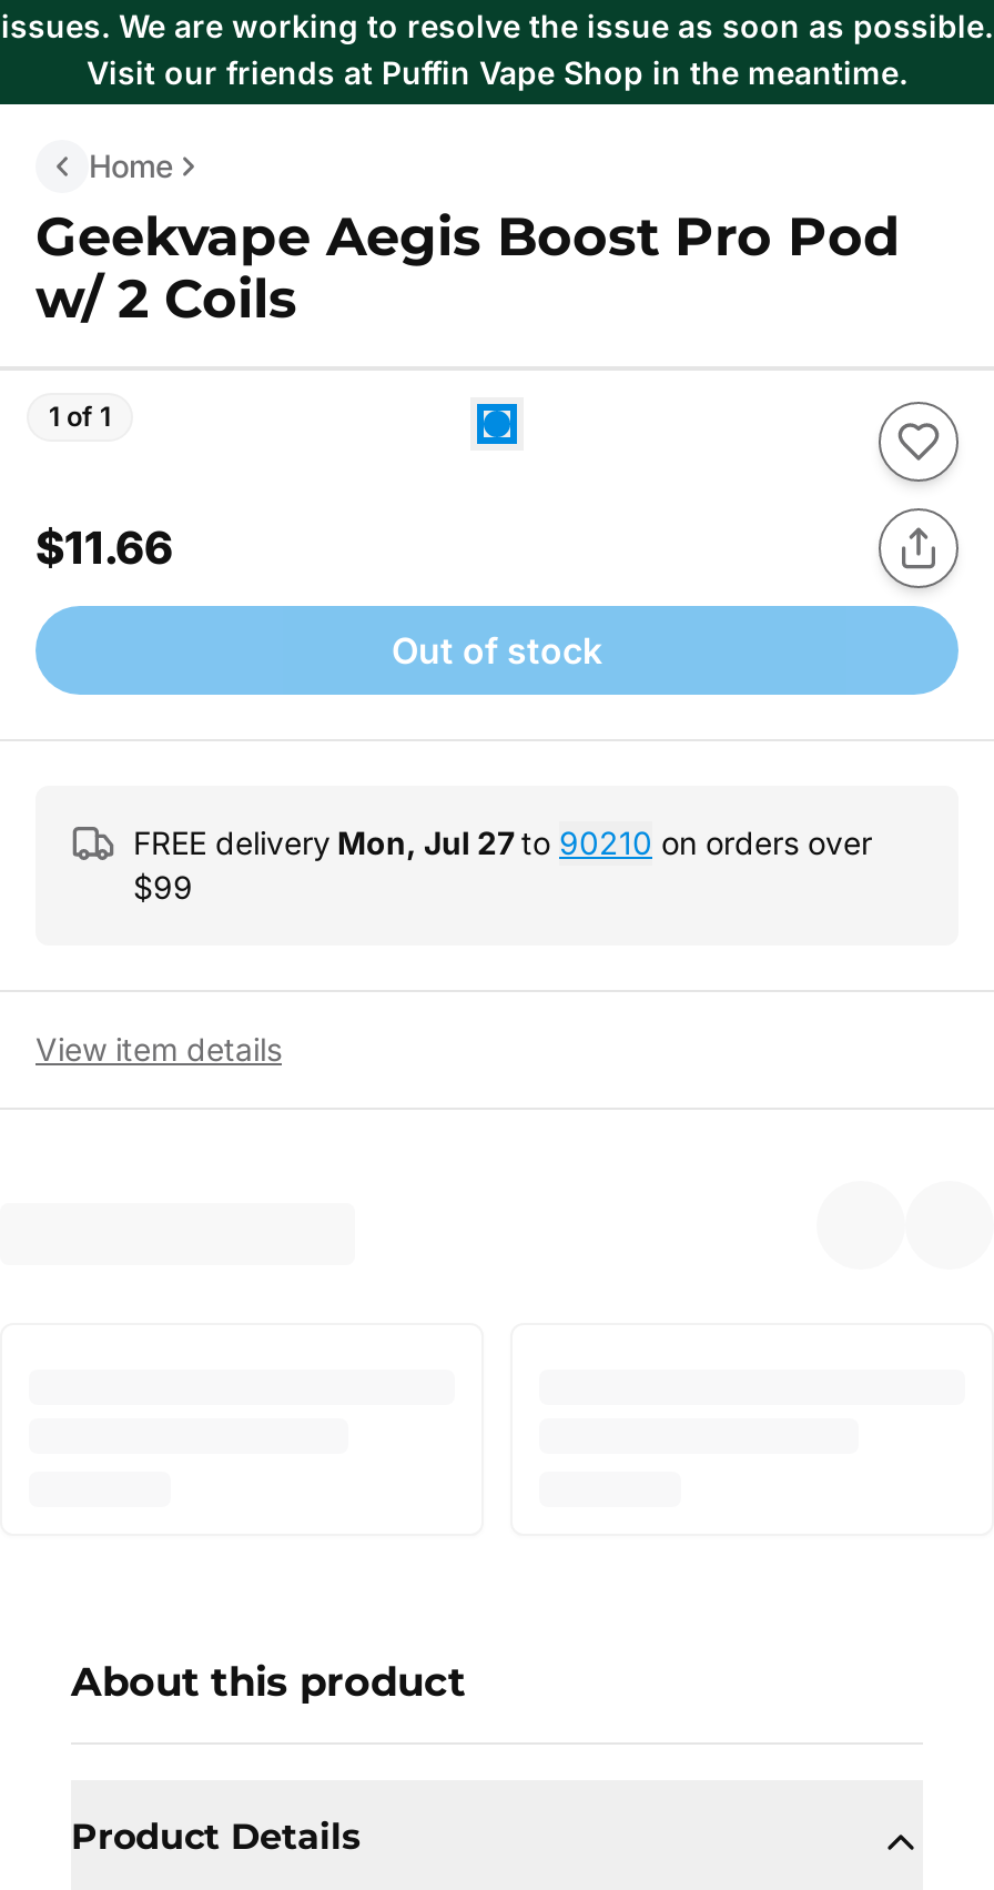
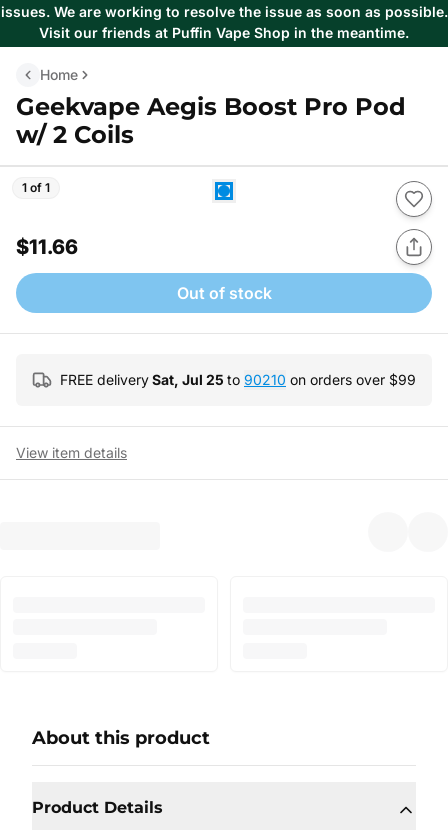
- FREE delivery Mon, Jul 27 to 90210 on orders over
- $99
+ FREE delivery Sat, Jul 25 to 90210 on orders over $99
